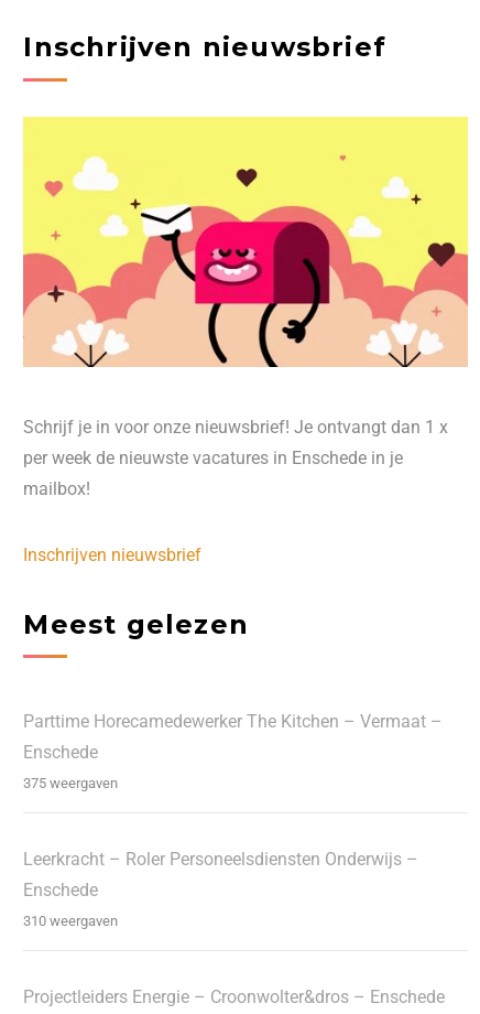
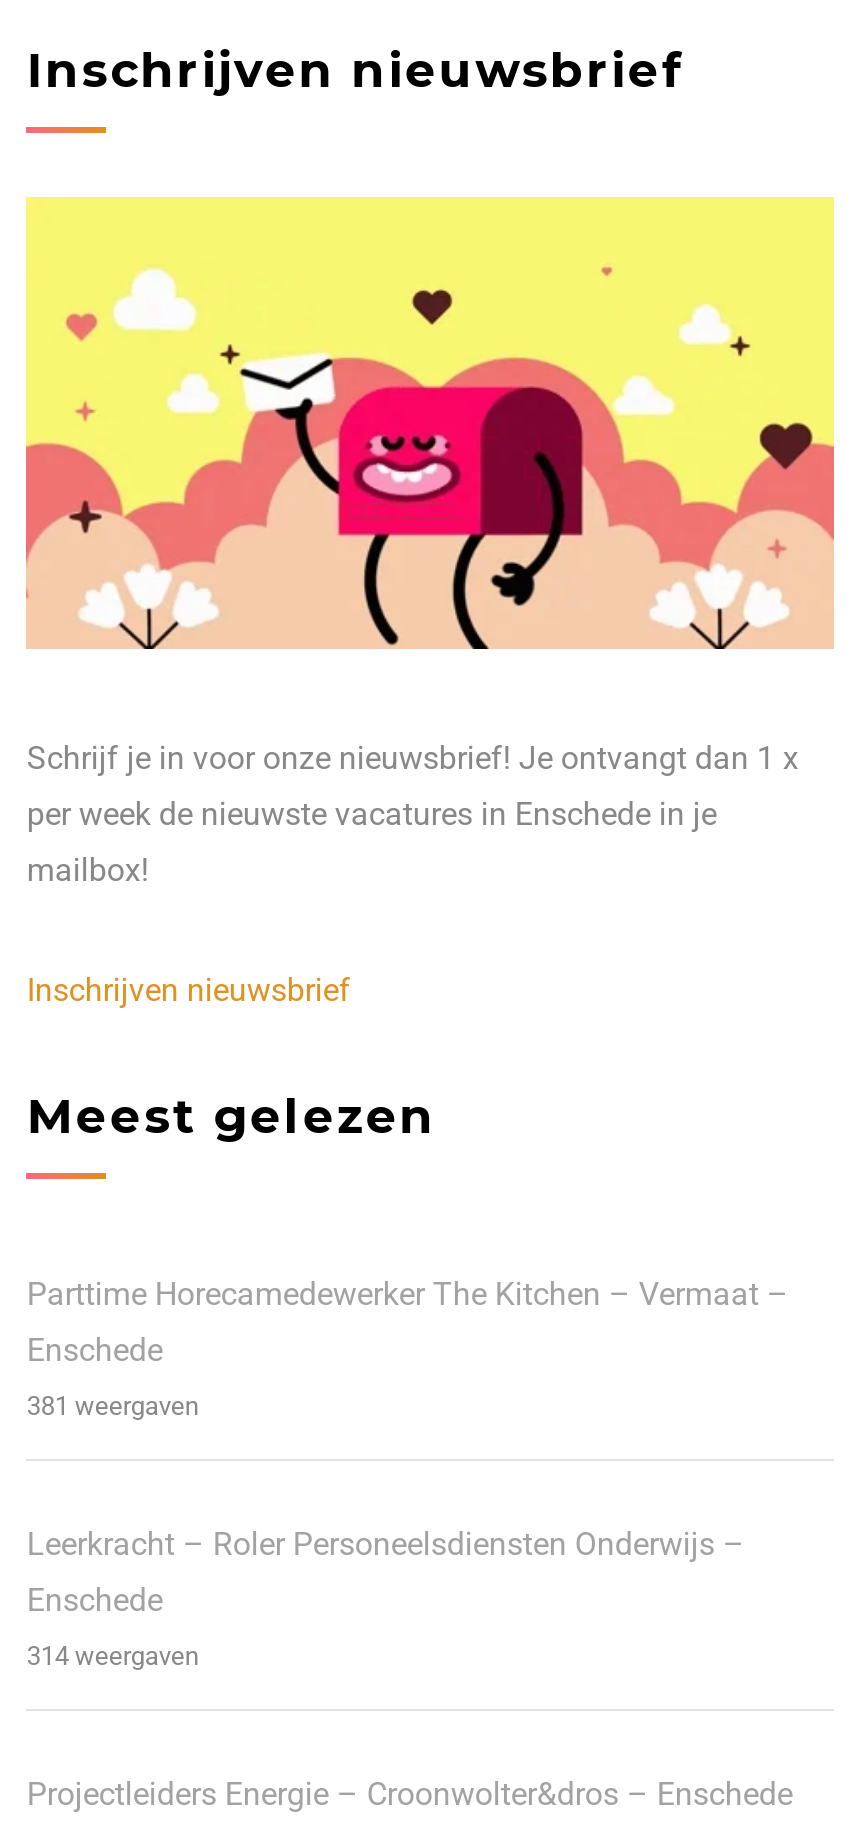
- [image]
+ [image]

- 375 weergaven
+ 381 weergaven

- 310 weergaven
+ 314 weergaven
